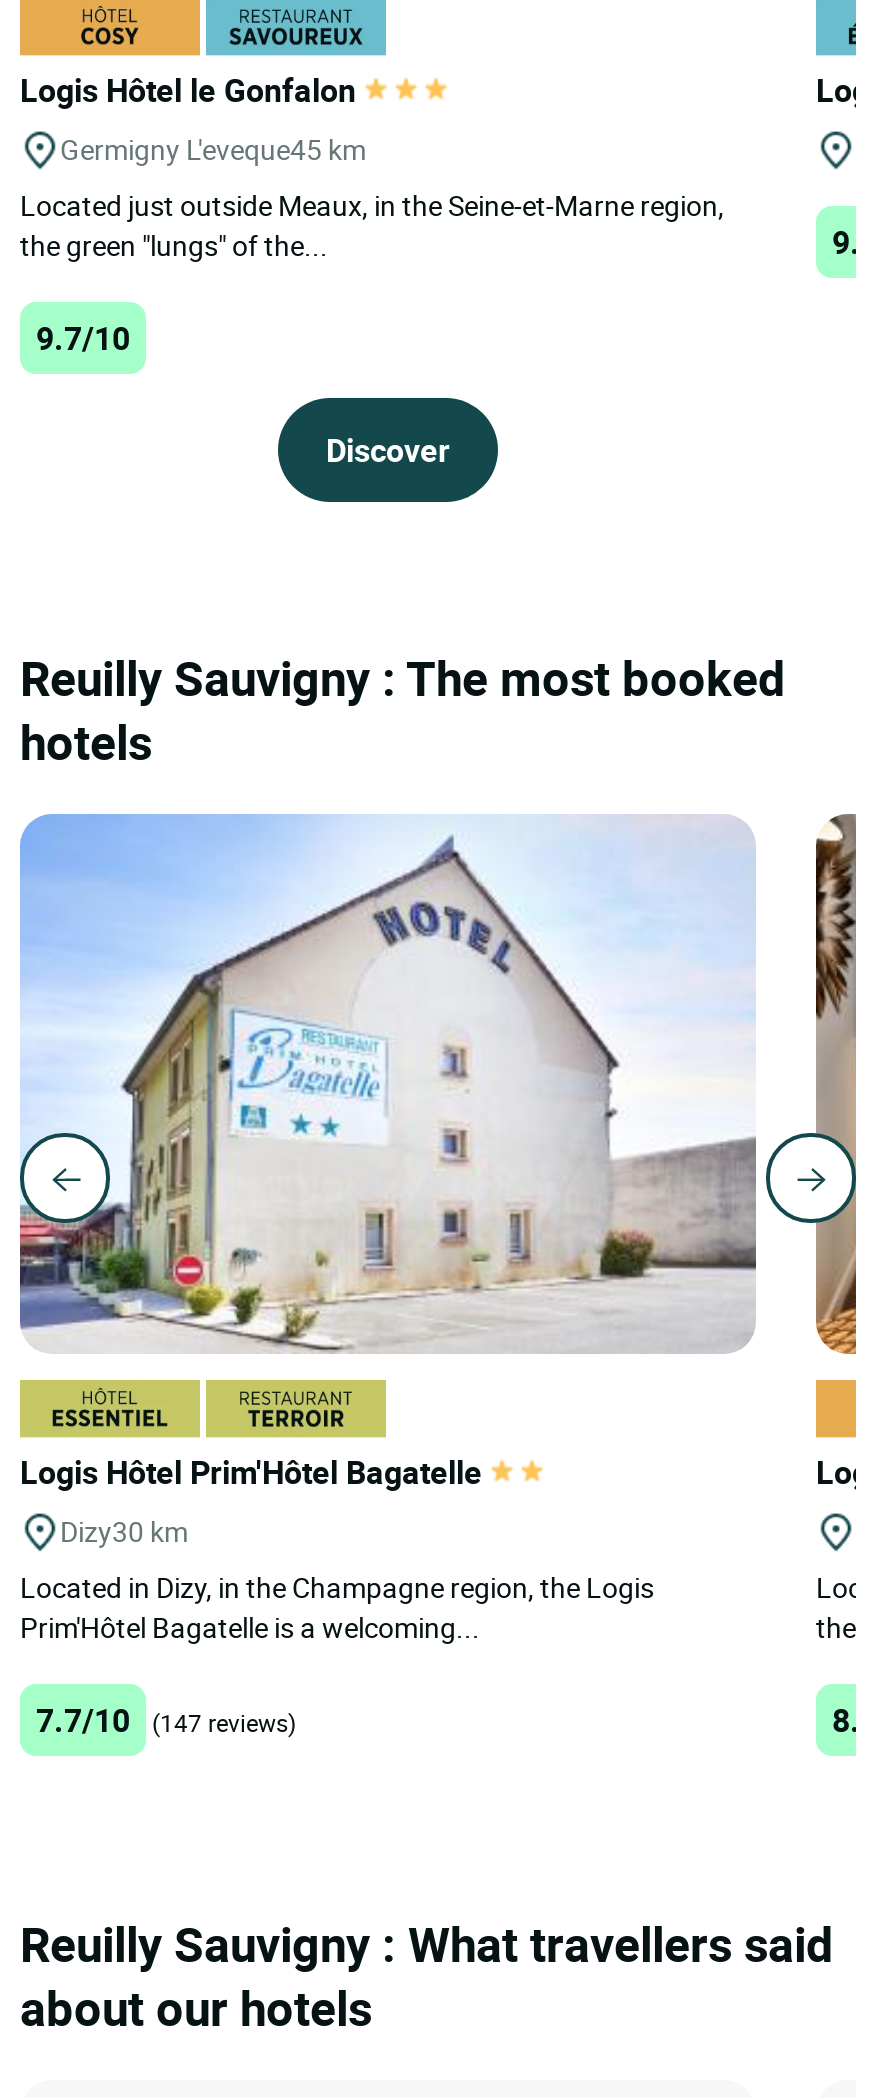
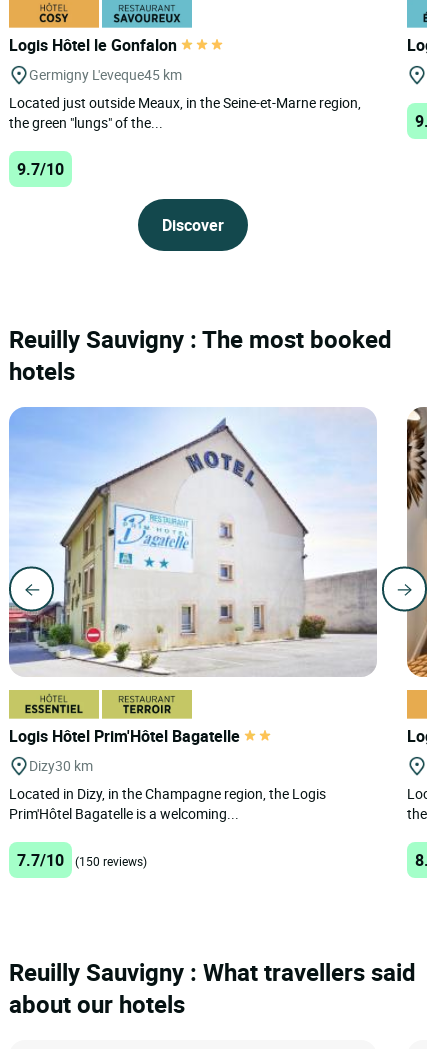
- 7.7/10 (147 reviews)
+ 7.7/10 (150 reviews)
